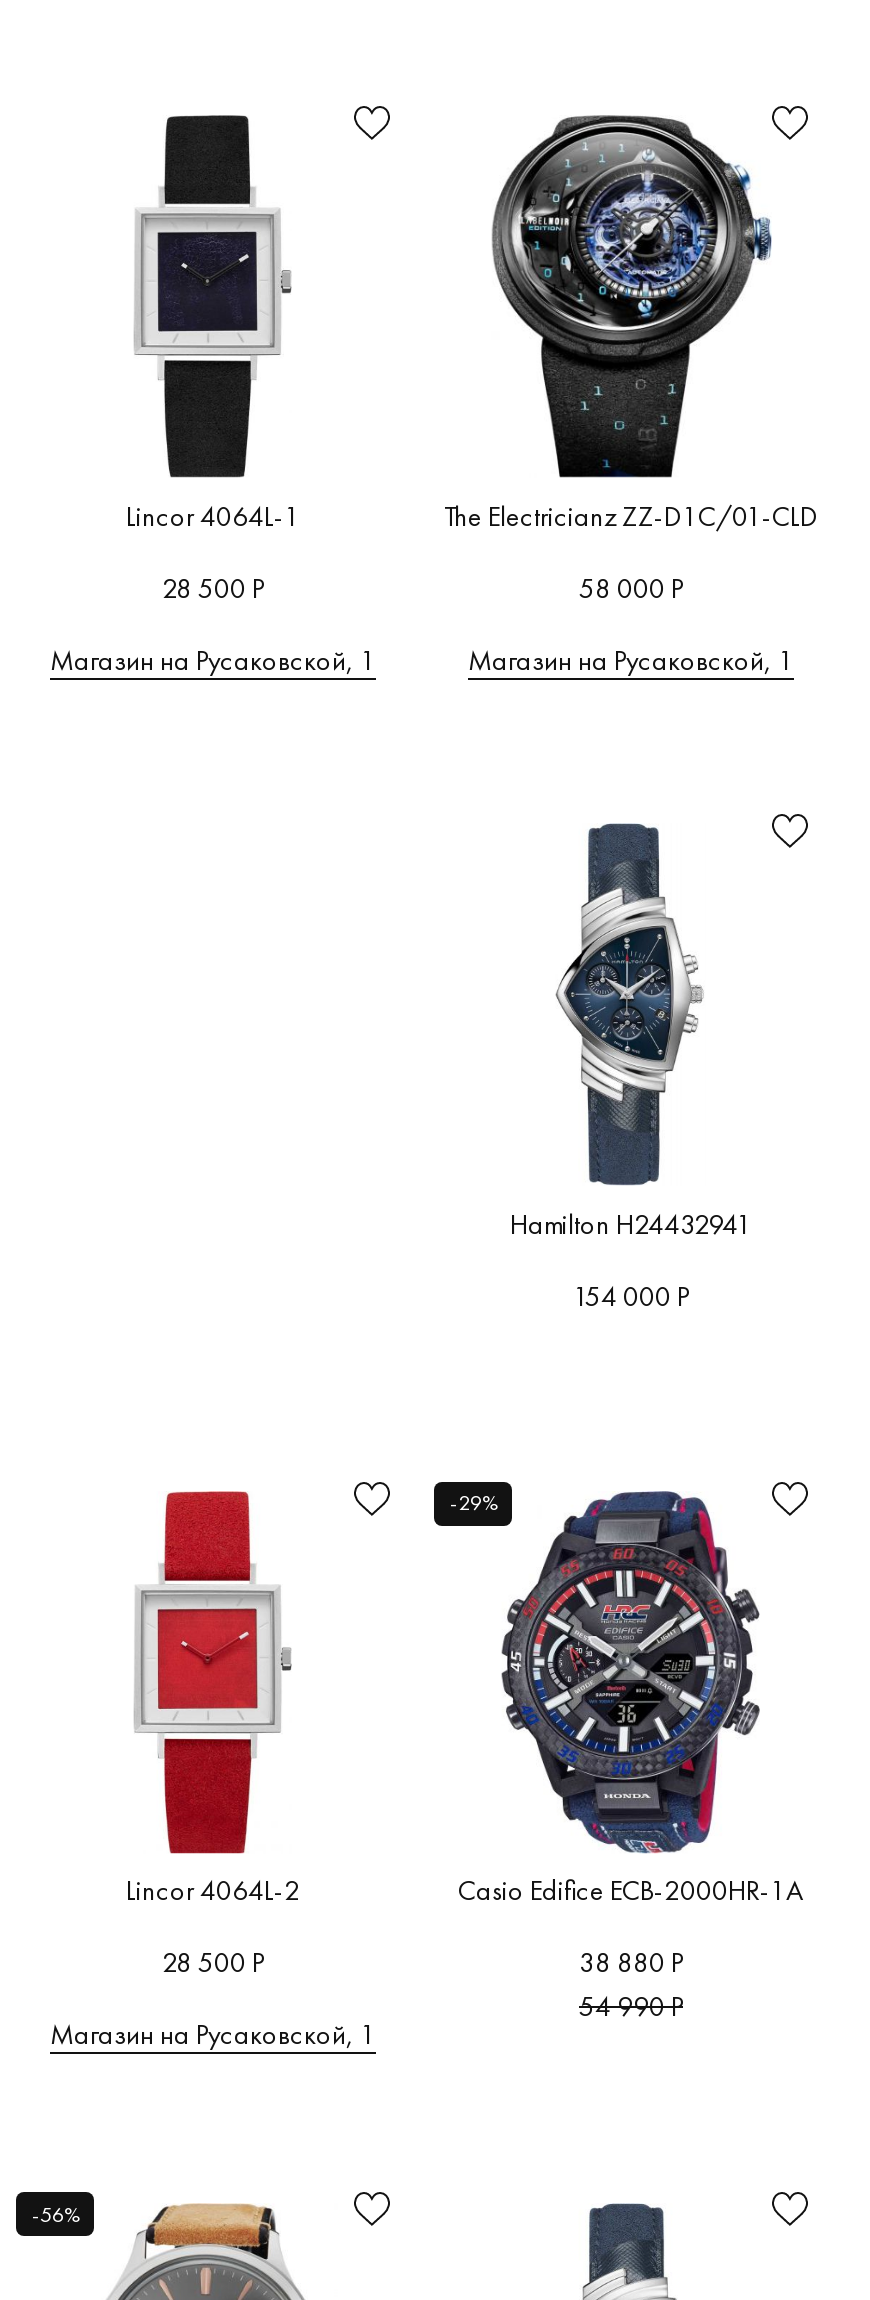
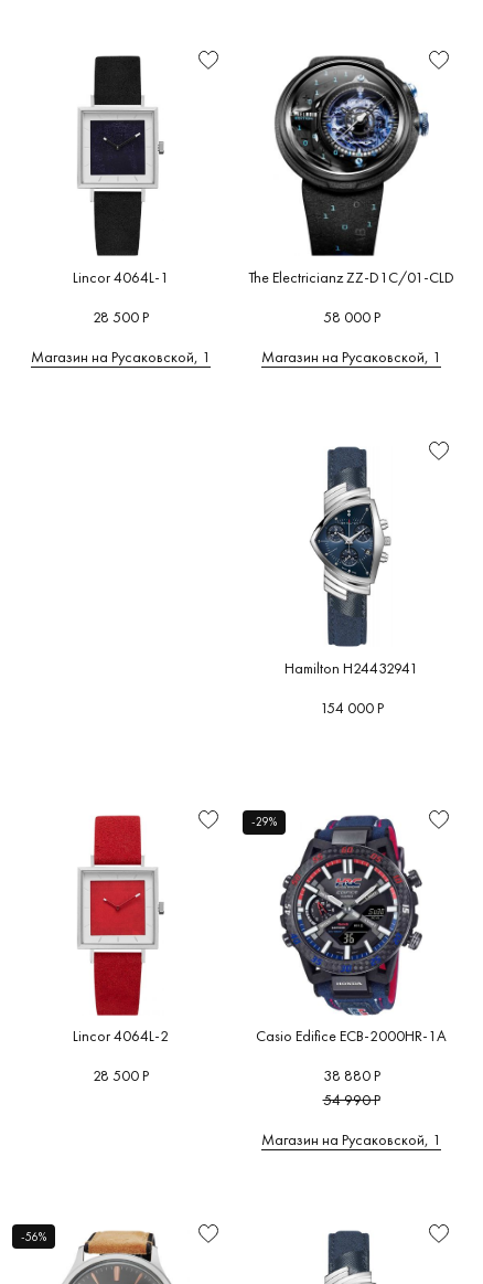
- Магазин на Русаковской, 1

+ Магазин на Русаковской, 1
